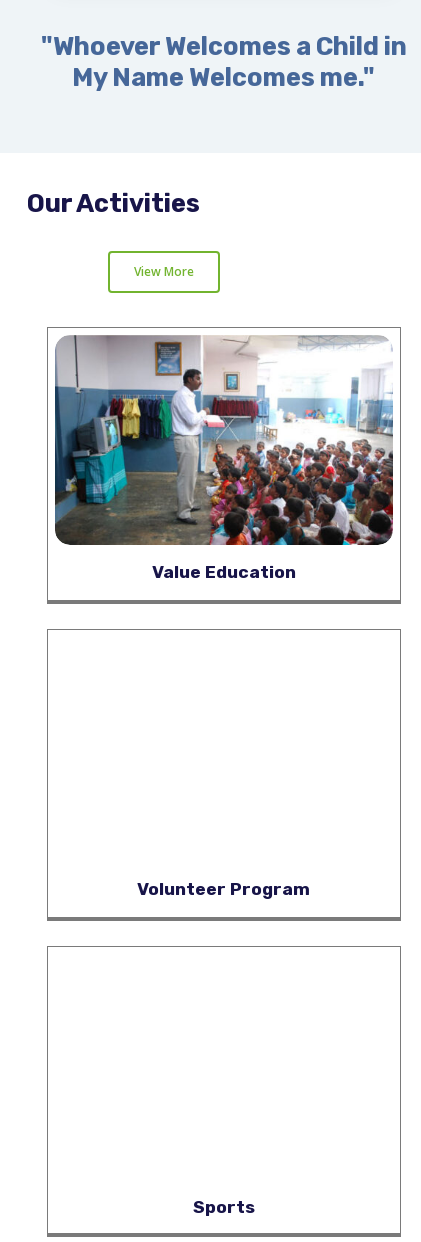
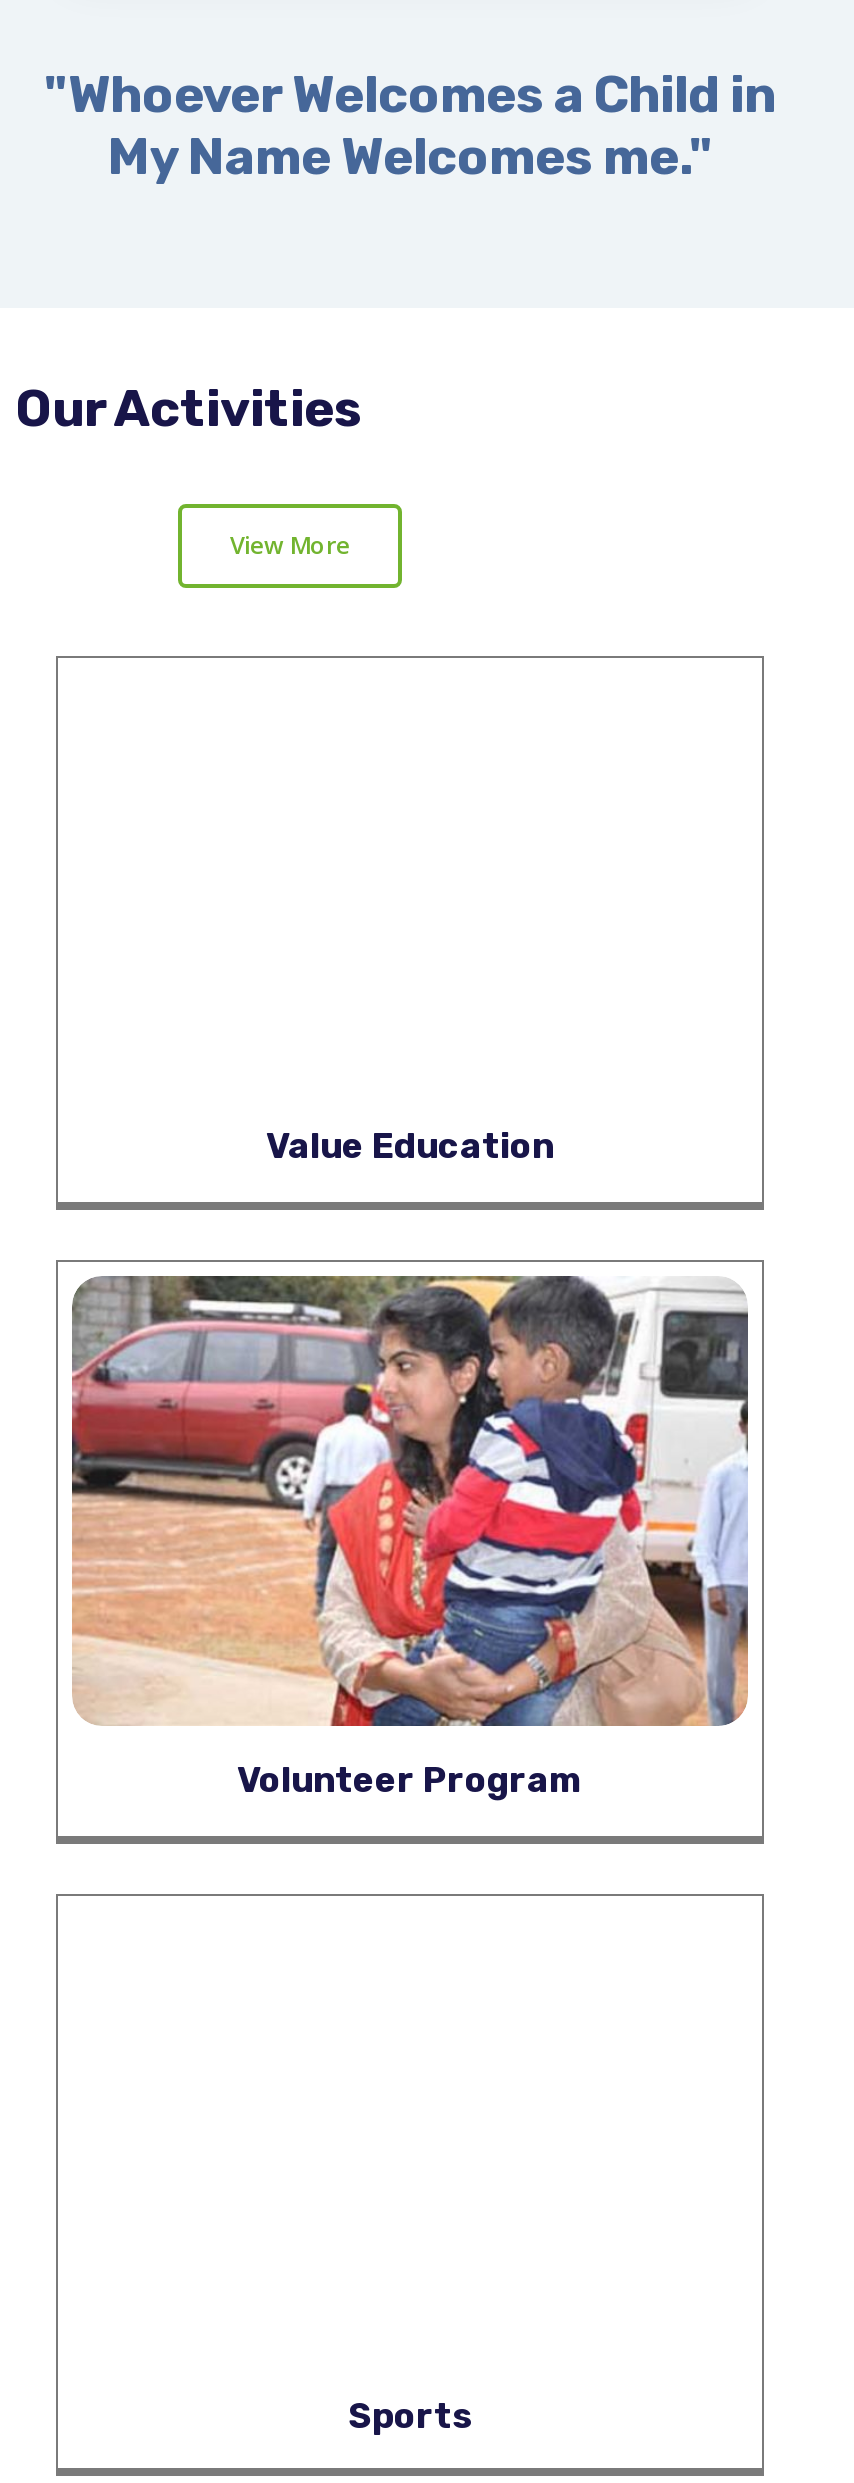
- [image]

+ [image]
